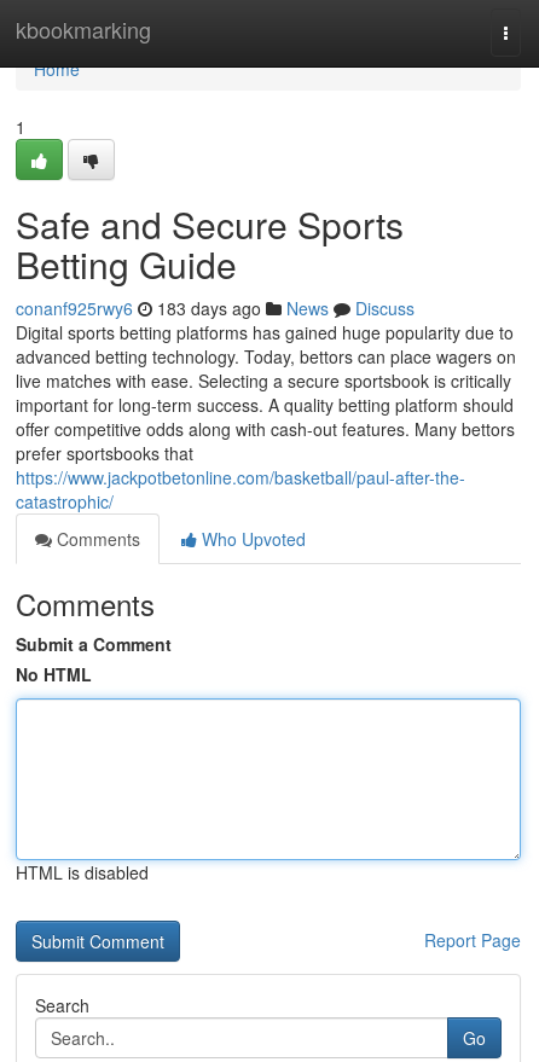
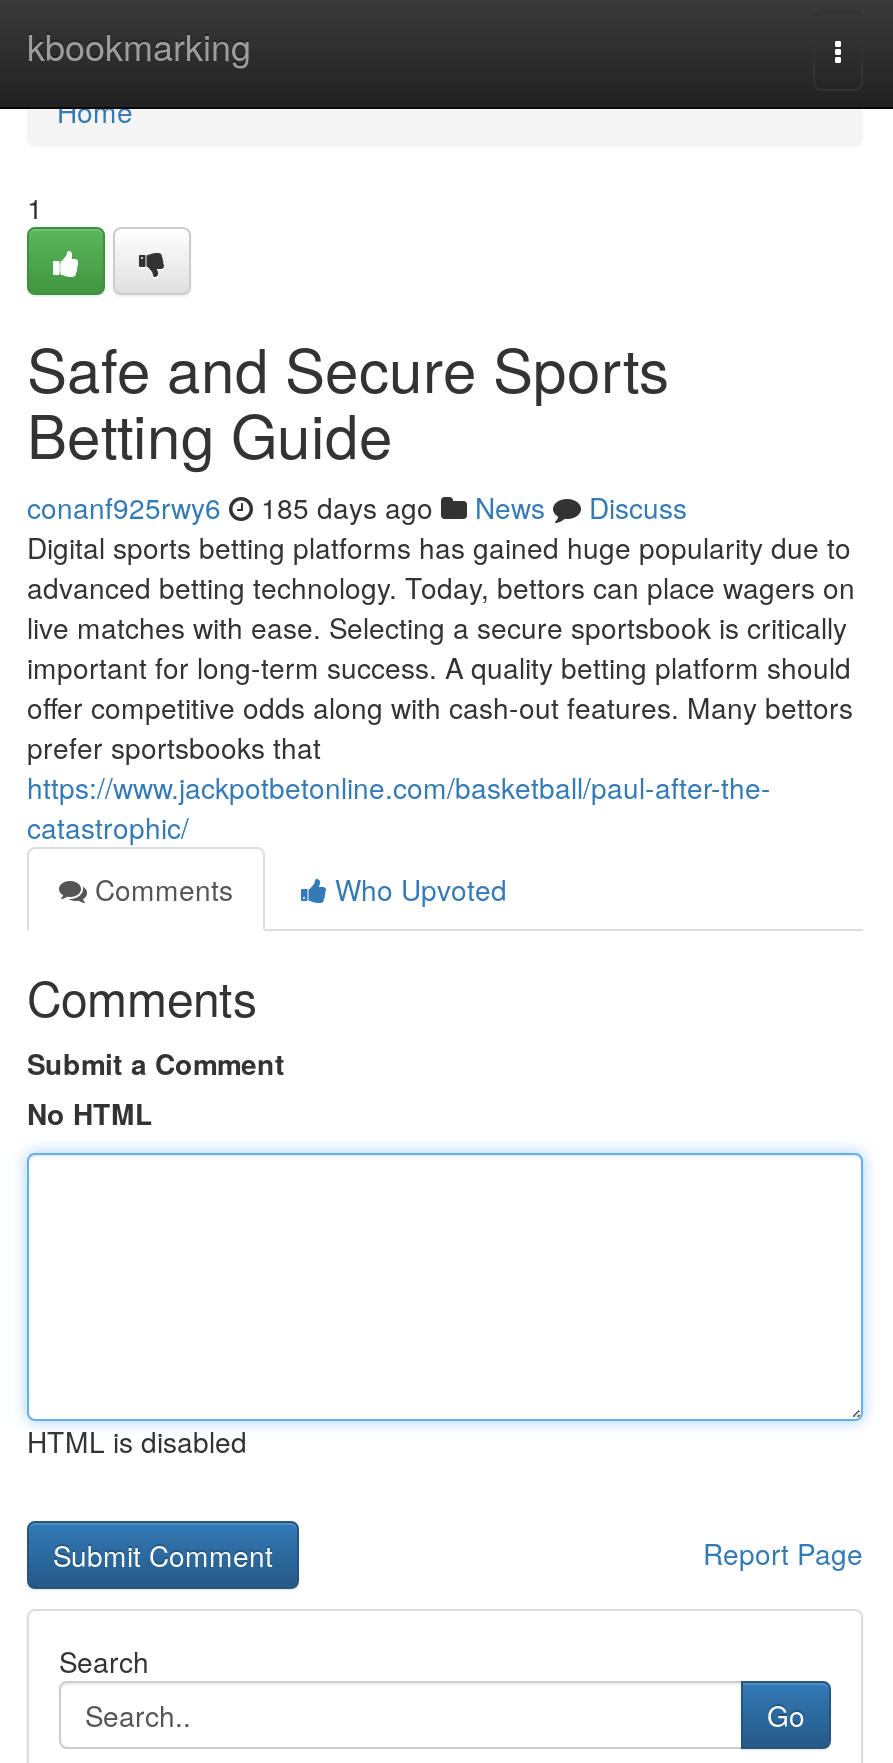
- conanf925rwy6 183 days ago News Discuss
+ conanf925rwy6 185 days ago News Discuss
